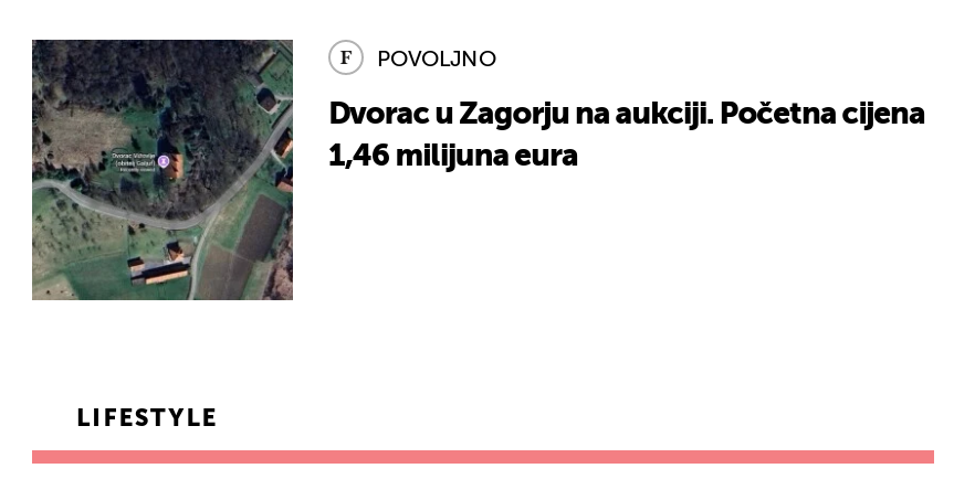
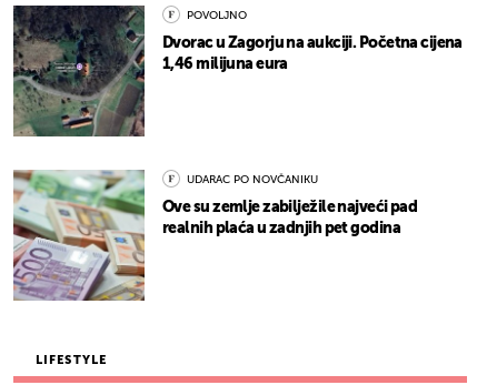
+ [image]
+ UDARAC PO NOVČANIKU
+ Ove su zemlje zabilježile najveći pad
+ realnih plaća u zadnjih pet godina
